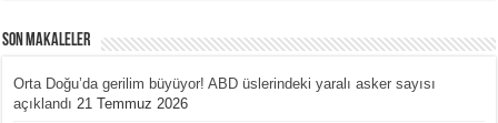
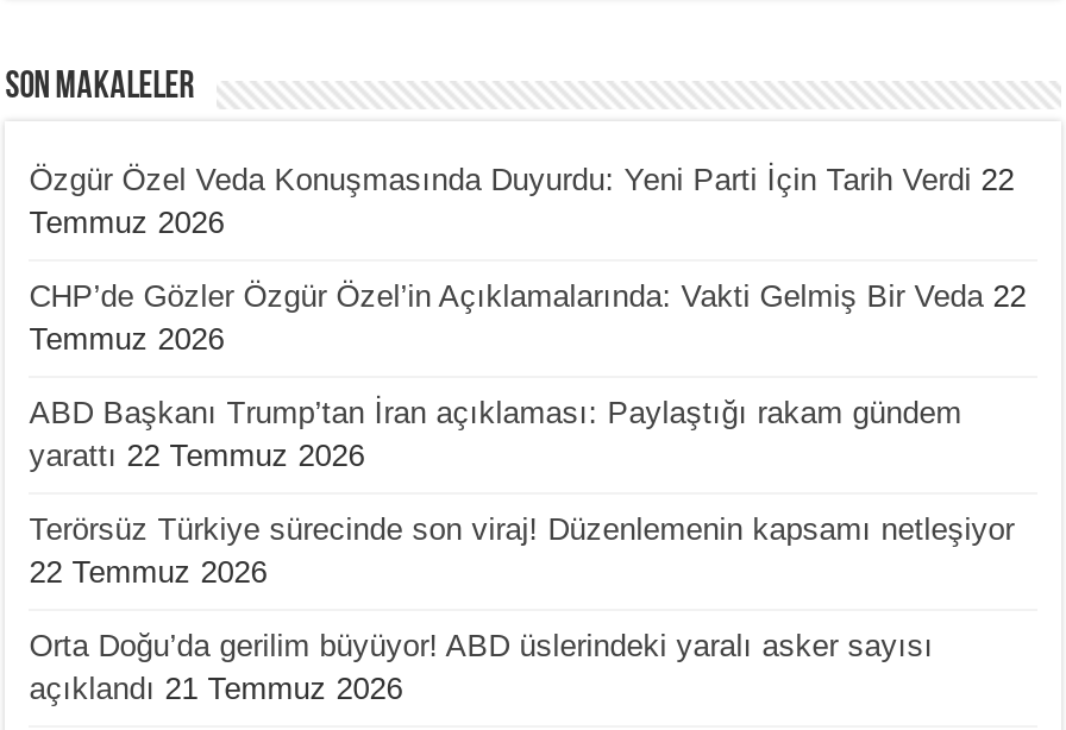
+ Özgür Özel Veda Konuşmasında Duyurdu: Yeni Parti İçin Tarih Verdi 22
+ Temmuz 2026
+ CHP’de Gözler Özgür Özel’in Açıklamalarında: Vakti Gelmiş Bir Veda 22
+ Temmuz 2026
+ ABD Başkanı Trump’tan İran açıklaması: Paylaştığı rakam gündem
+ yarattı 22 Temmuz 2026
+ Terörsüz Türkiye sürecinde son viraj! Düzenlemenin kapsamı netleşiyor
+ 22 Temmuz 2026
